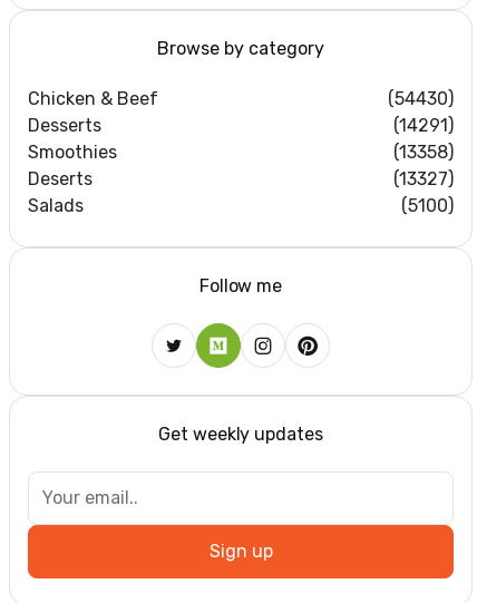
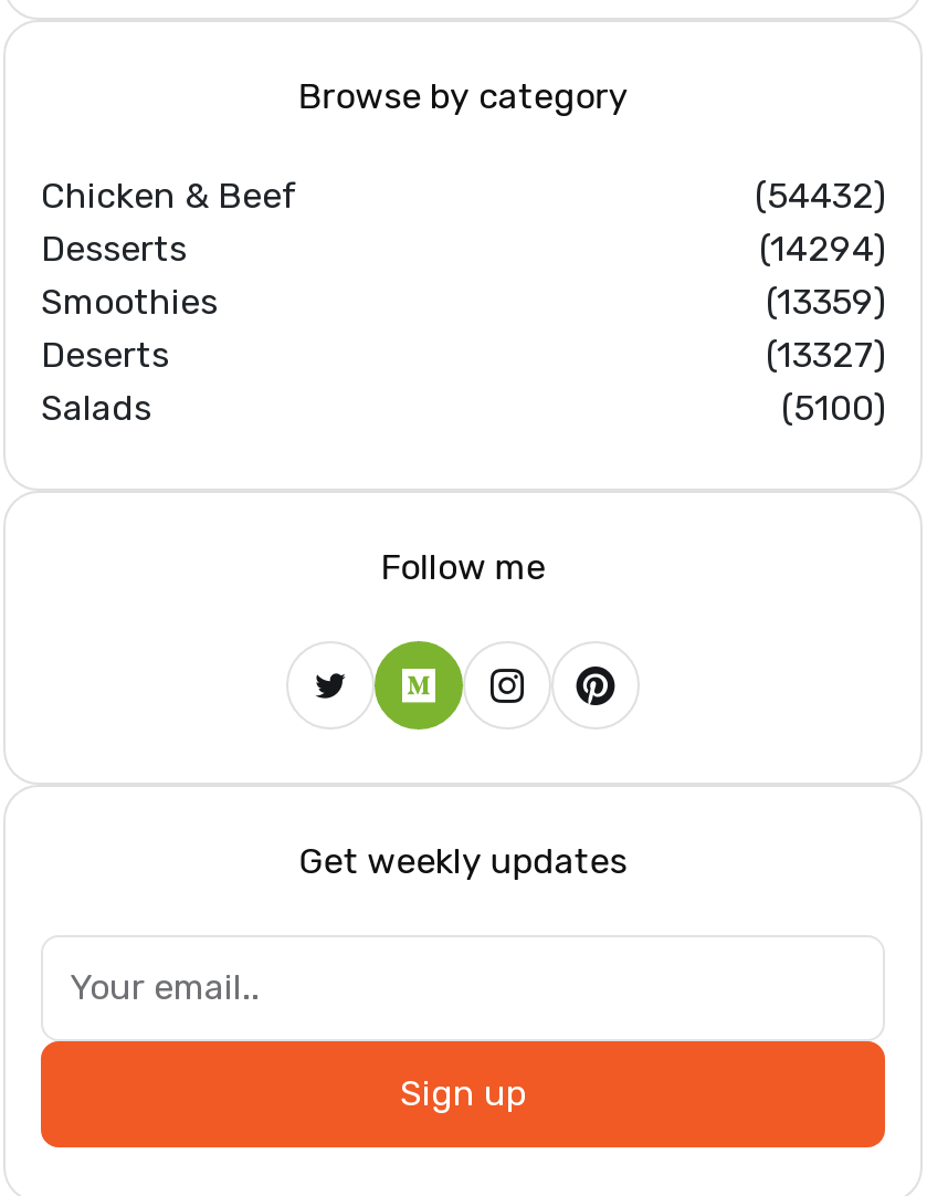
- (54430)
+ (54432)

- (14291)
+ (14294)

- (13358)
+ (13359)
